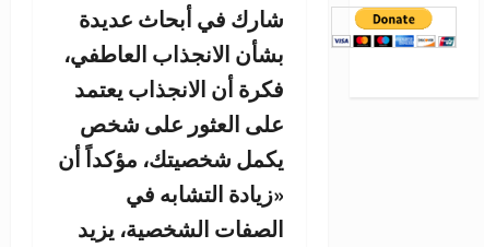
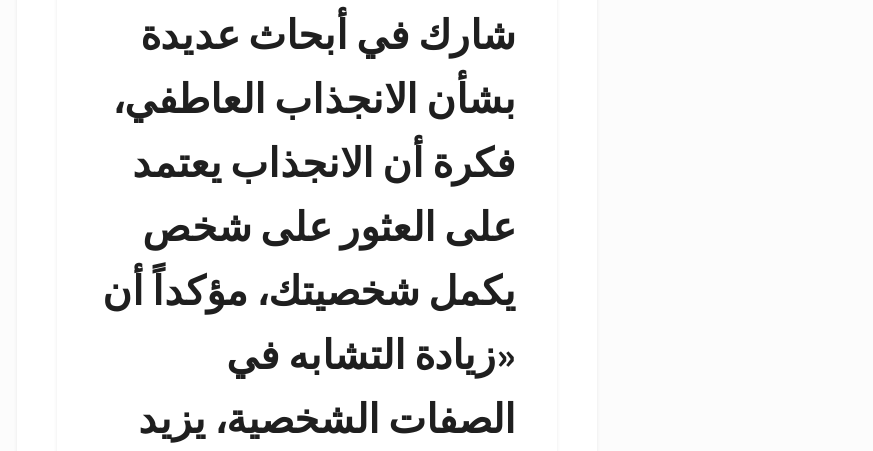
- [image]
